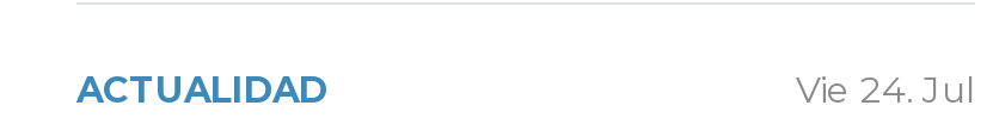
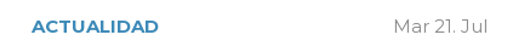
- Vie 24. Jul
+ Mar 21. Jul
